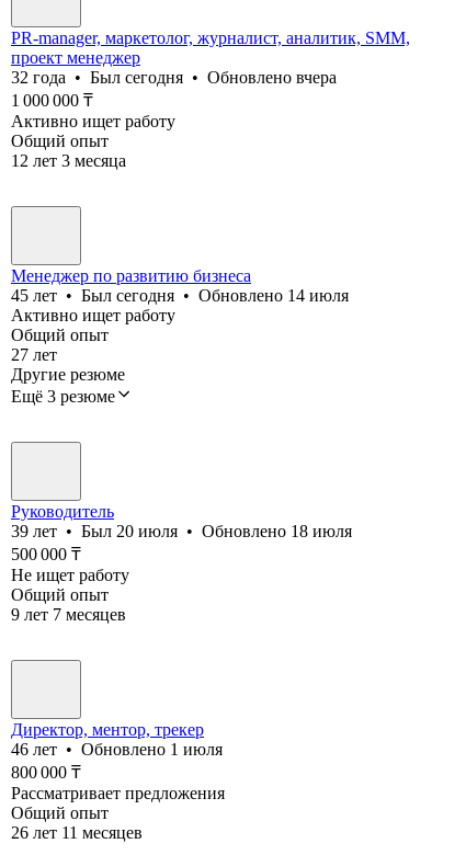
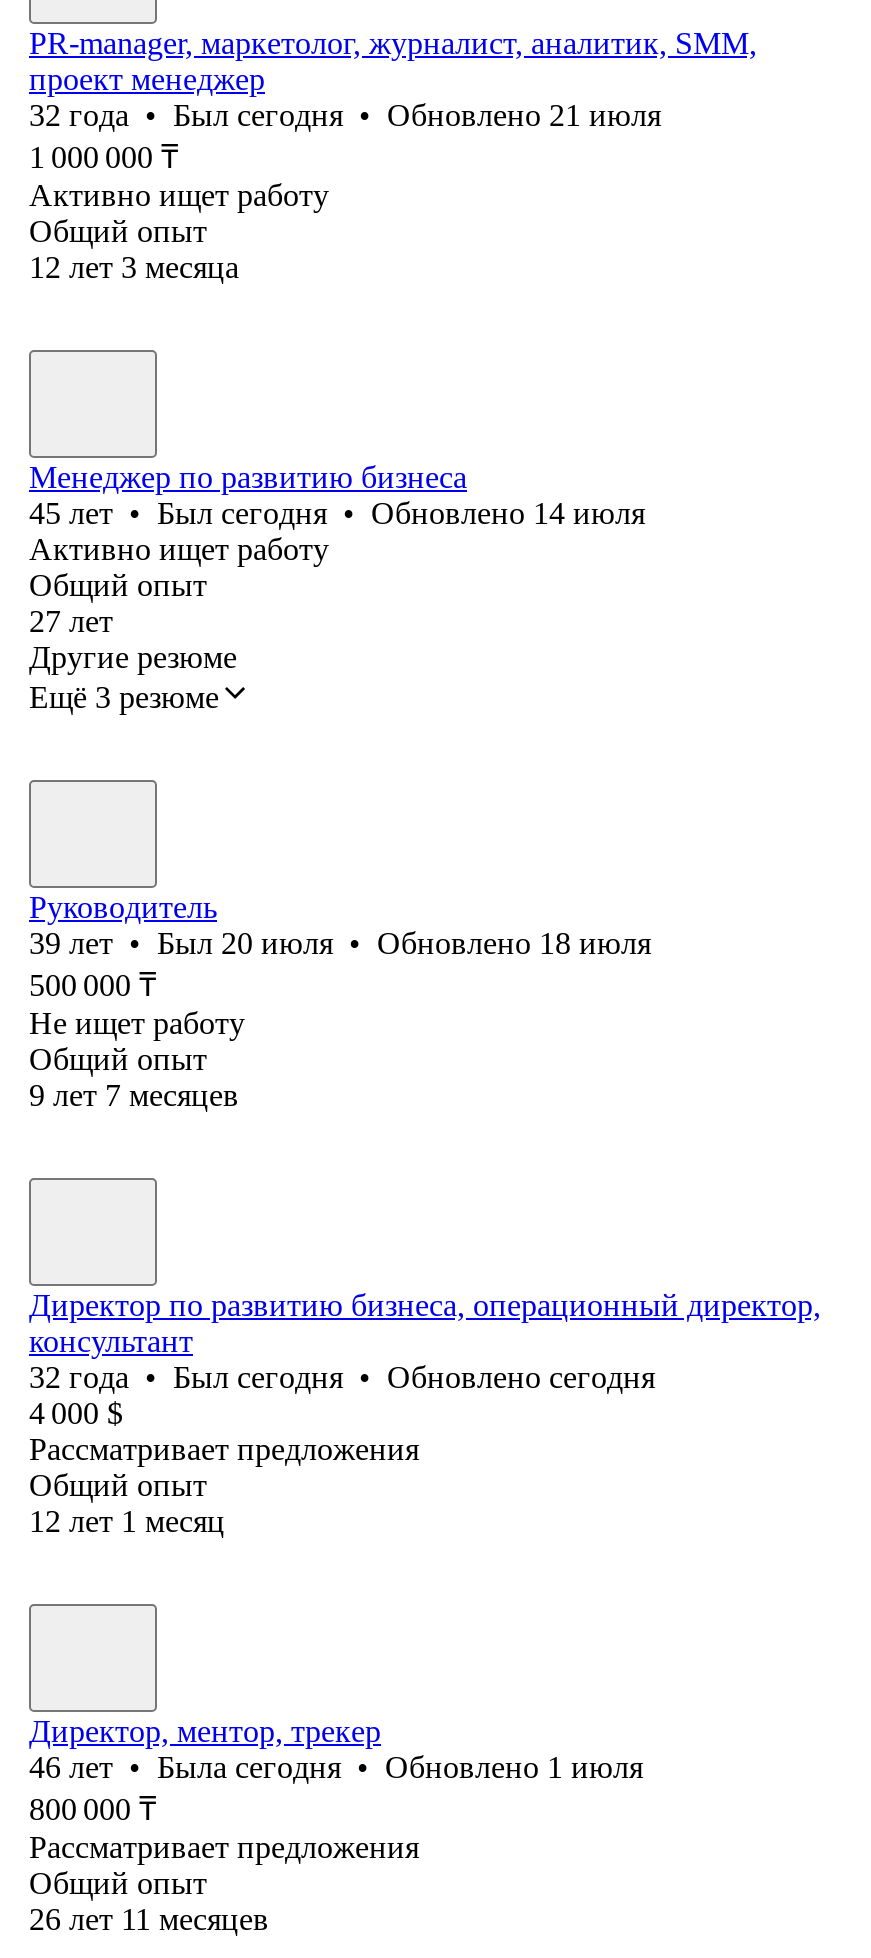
- 32 года • Был сегодня • Обновлено вчера
+ 32 года • Был сегодня • Обновлено 21 июля

+ Директор по развитию бизнеса, операционный директор,
+ консультант
+ 32 года • Был сегодня • Обновлено сегодня
+ 4 000 $
+ Рассматривает предложения
+ Общий опыт
+ 12 лет 1 месяц

- 46 лет • Обновлено 1 июля
+ 46 лет • Была сегодня • Обновлено 1 июля
